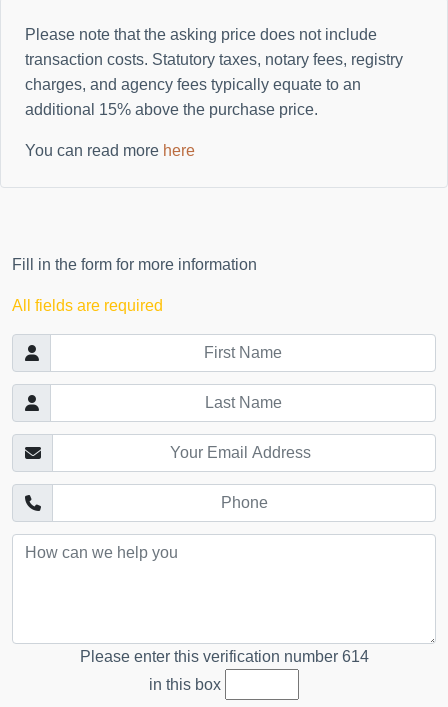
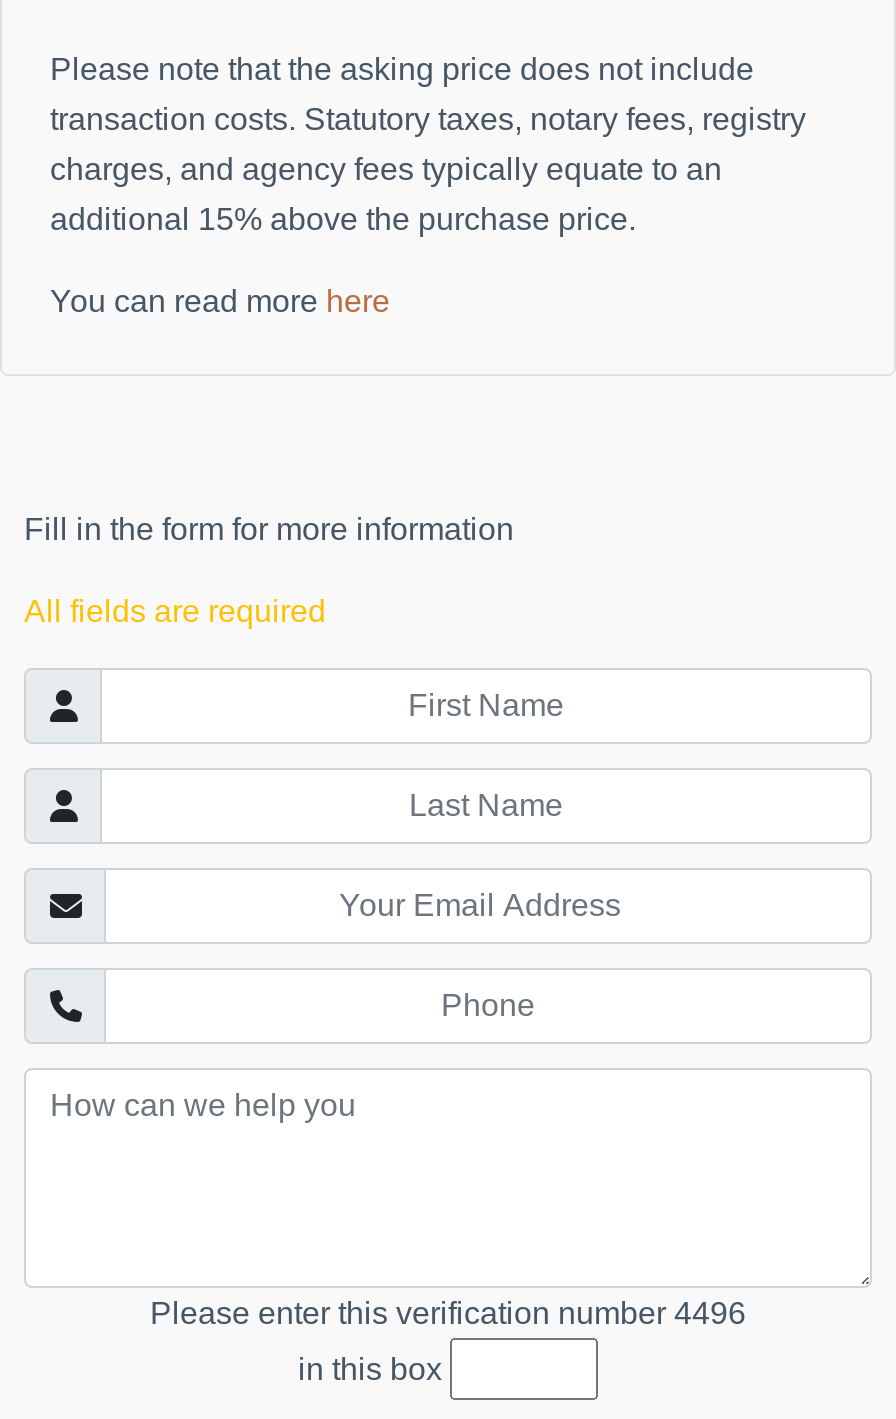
- Please enter this verification number 614
+ Please enter this verification number 4496
